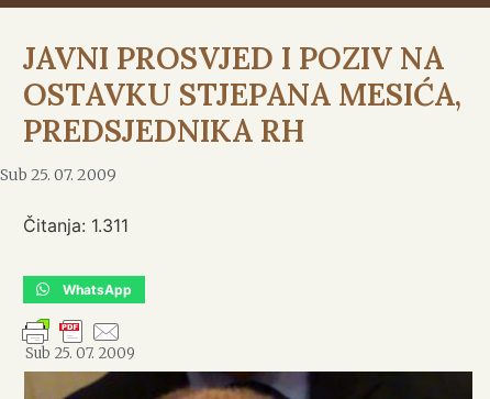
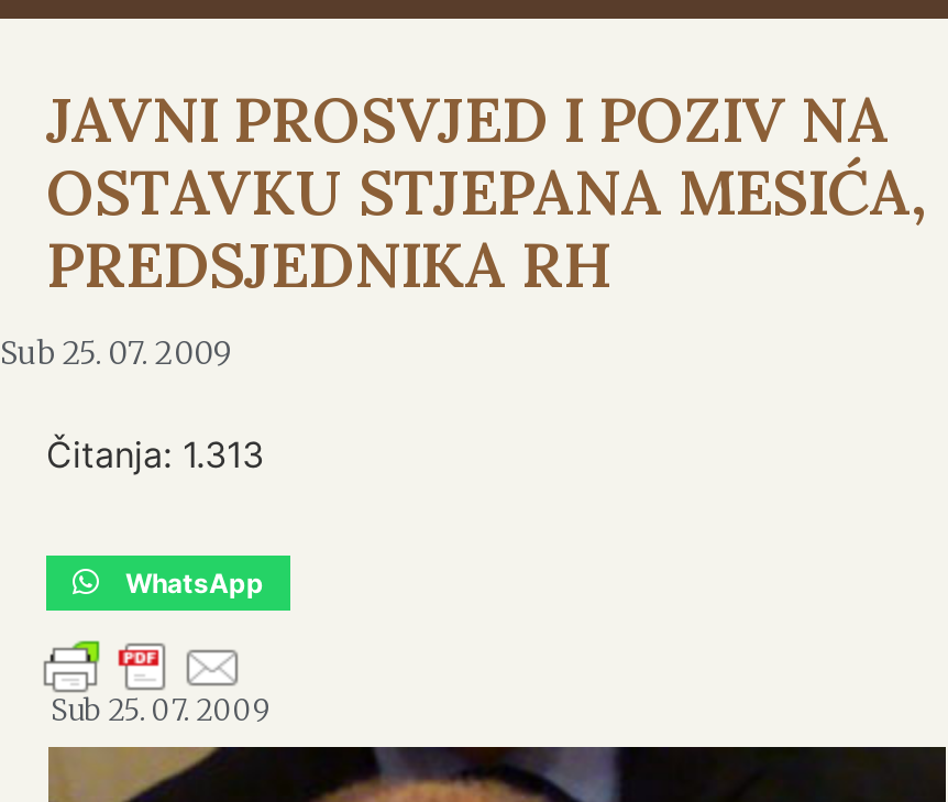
- Čitanja: 1.311
+ Čitanja: 1.313
